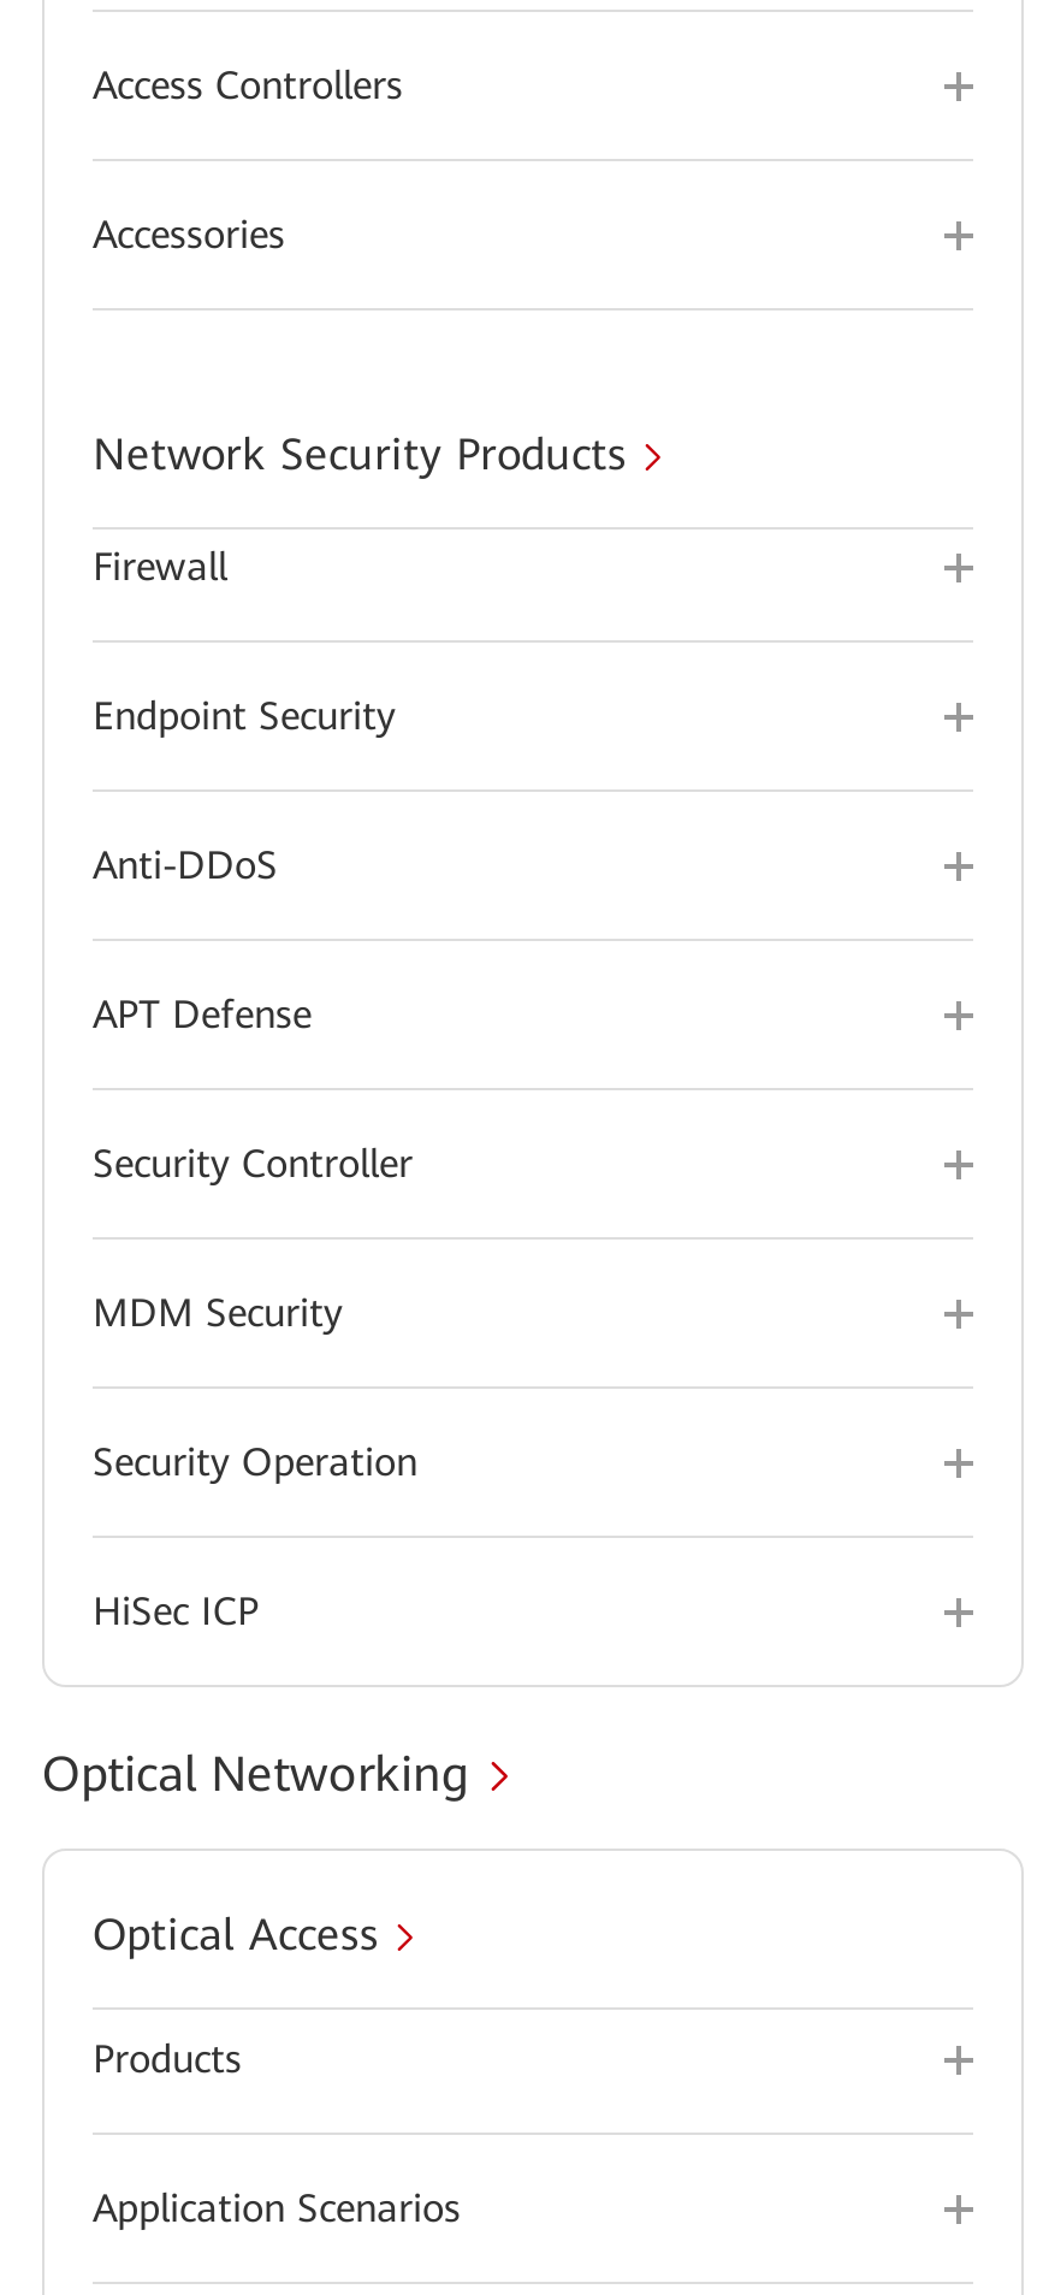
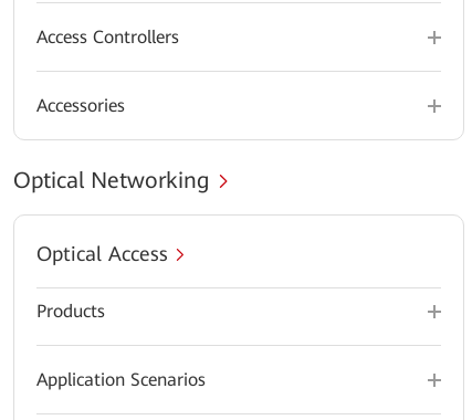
- Network Security Products
- Firewall
- Endpoint Security
- Anti-DDoS
- APT Defense
- Security Controller
- MDM Security
- Security Operation
- HiSec ICP
